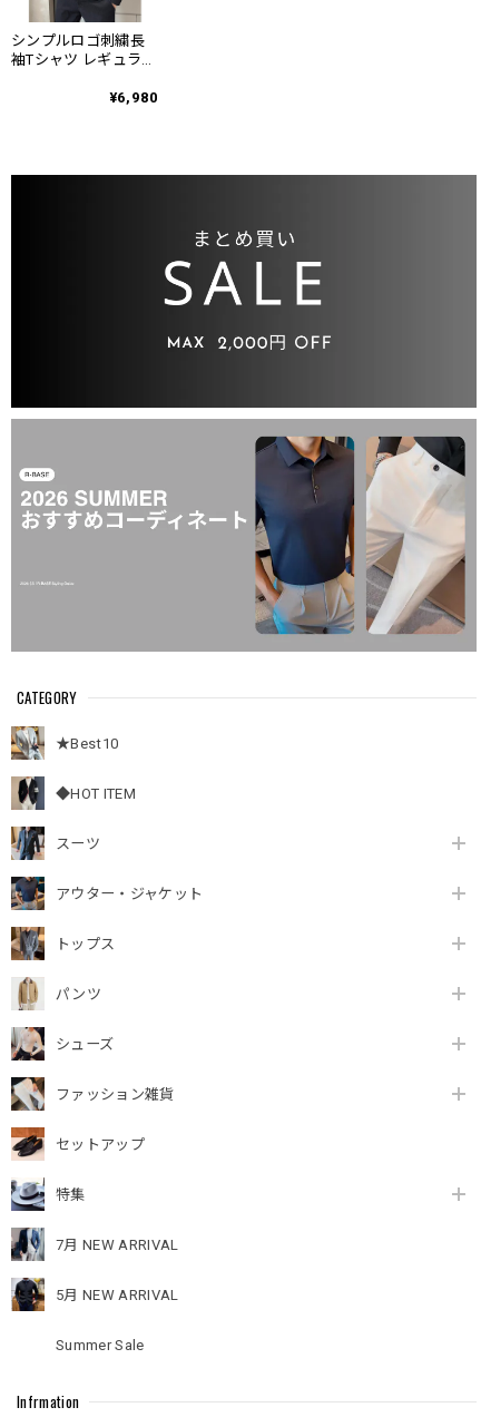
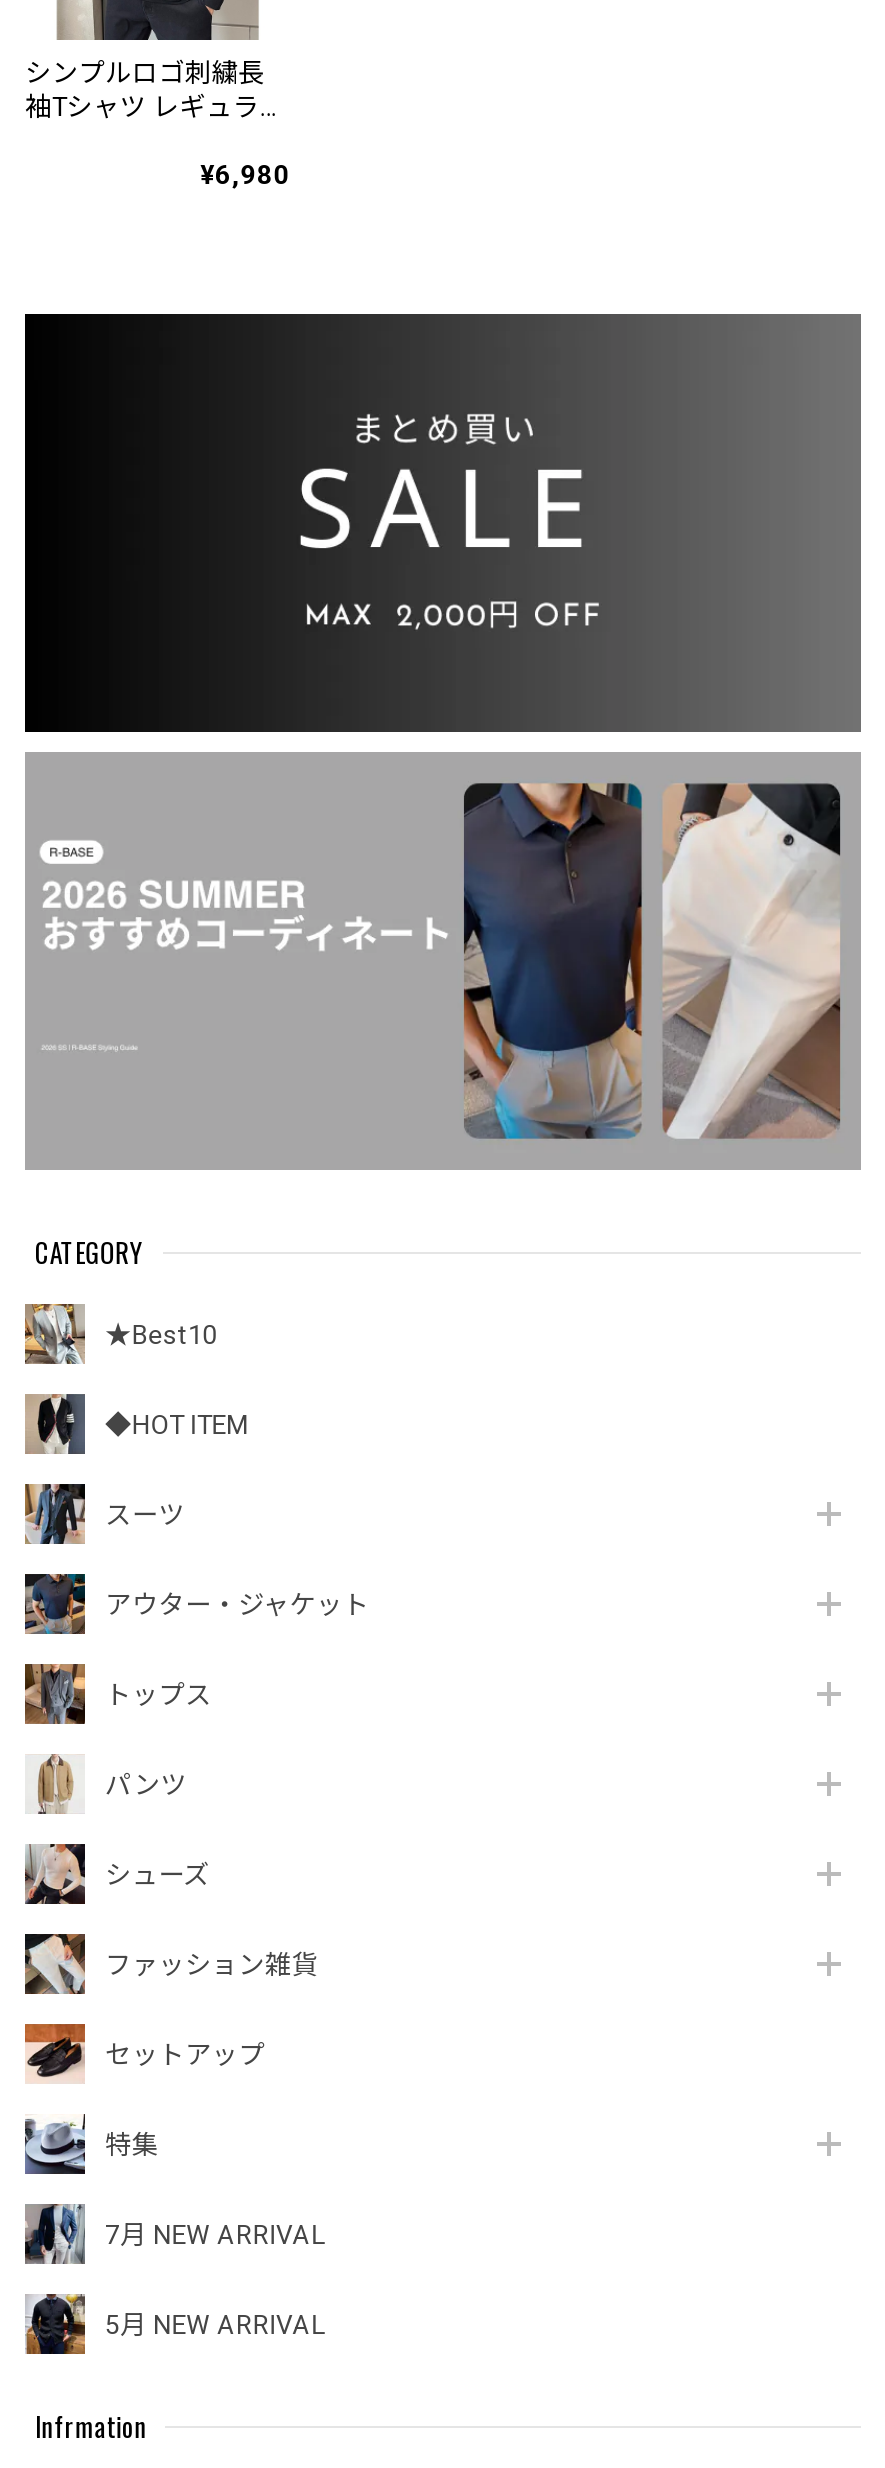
- Summer Sale
